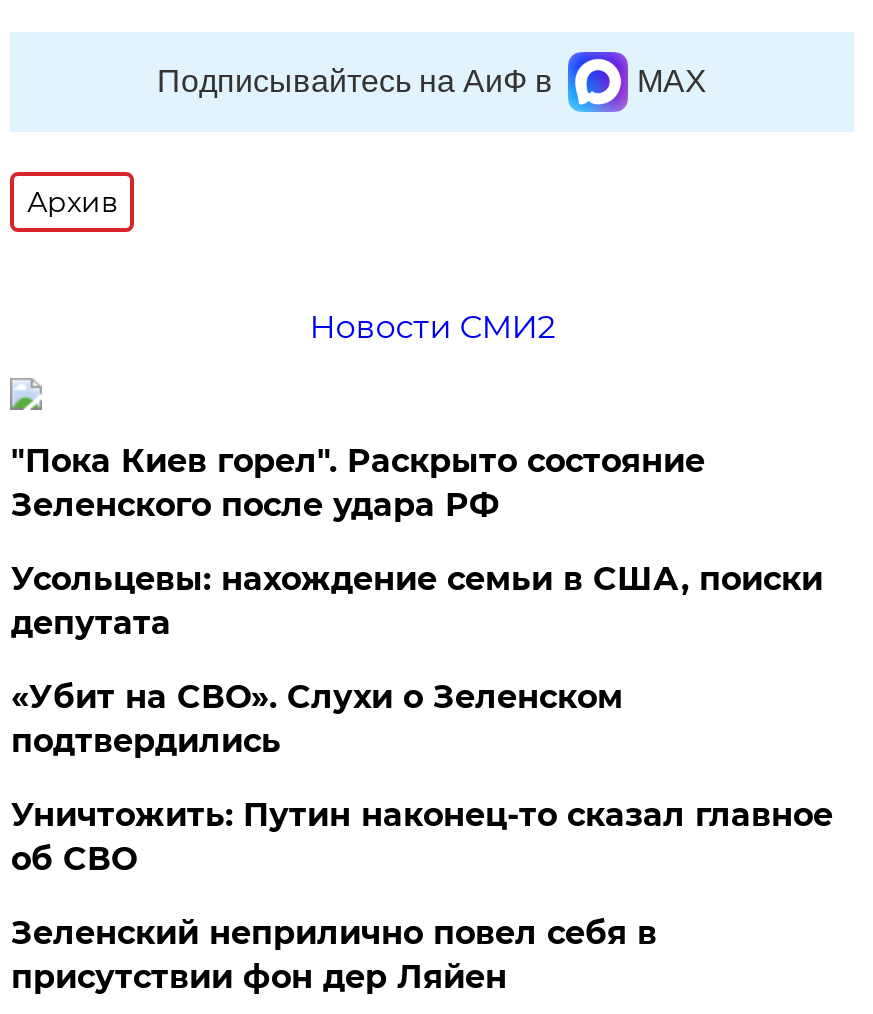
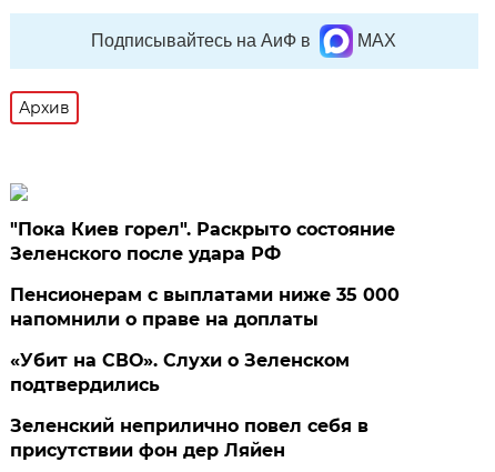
- Новости СМИ2

- Усольцевы: нахождение семьи в США, поиски
- депутата
+ Пенсионерам с выплатами ниже 35 000
+ напомнили о праве на доплаты

- Уничтожить: Путин наконец-то сказал главное
- об СВО
